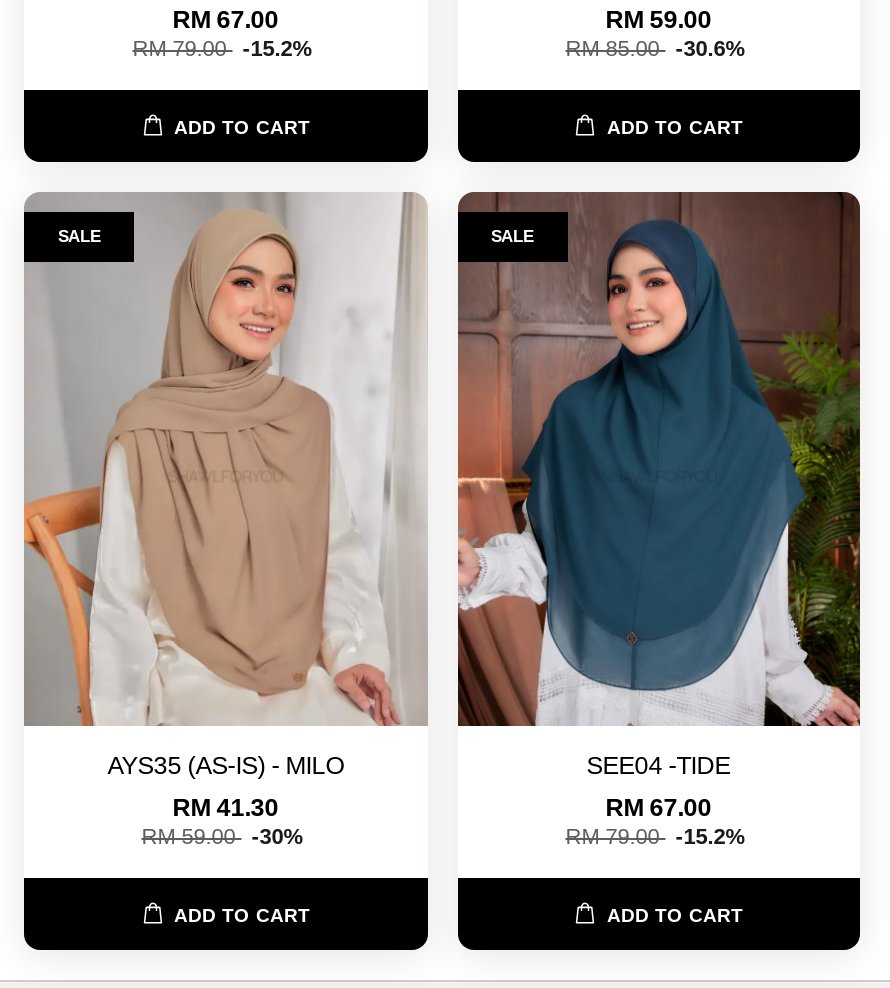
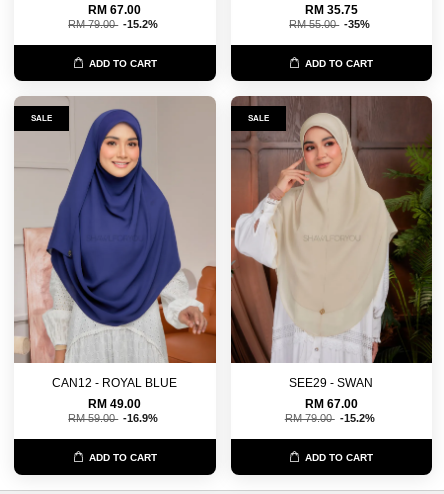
- RM 59.00
- RM 85.00 -30.6%
+ RM 35.75
+ RM 55.00 -35%

- [image]
- AYS35 (AS-IS) - MILO
+ [image]
+ CAN12 - ROYAL BLUE

- [image]
- SEE04 -TIDE
+ [image]
+ SEE29 - SWAN

- RM 41.30
- RM 59.00 -30%
+ RM 49.00
+ RM 59.00 -16.9%
